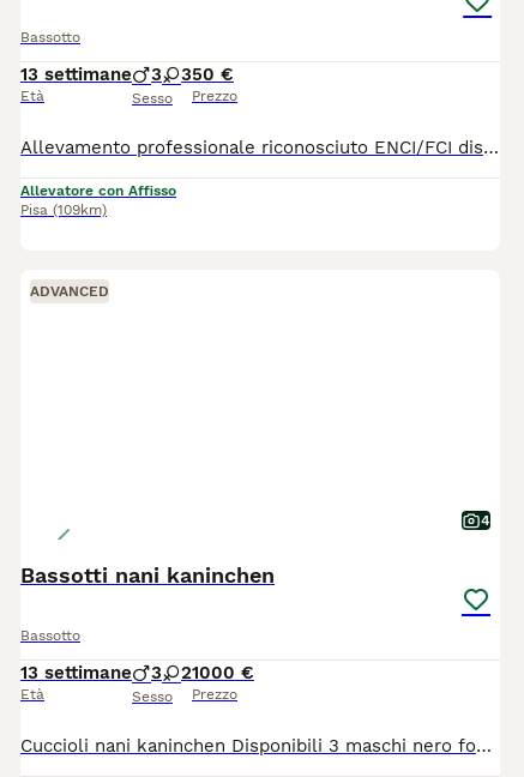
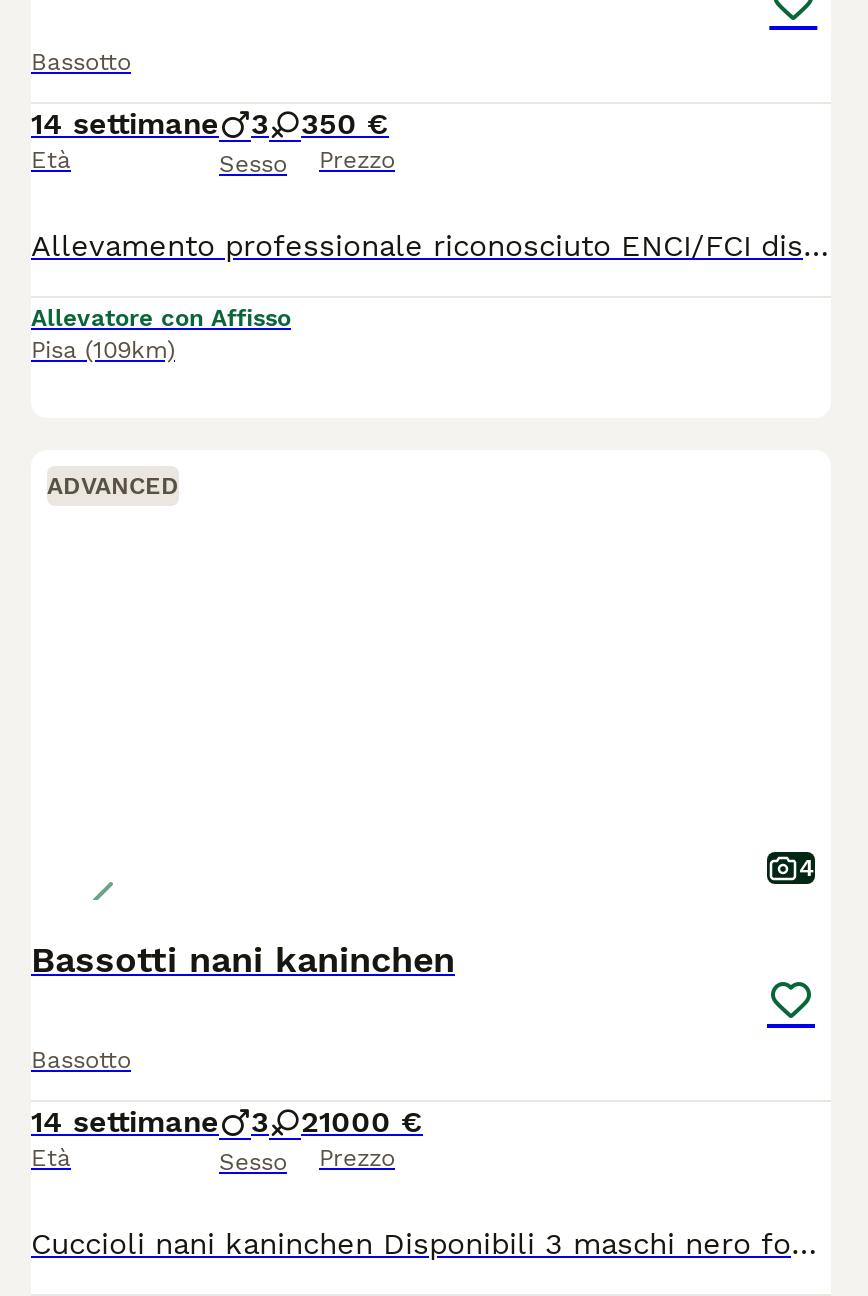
- 13 settimane 3 3 50 €
+ 14 settimane 3 3 50 €

- 13 settimane 3 2 1000 €
+ 14 settimane 3 2 1000 €
